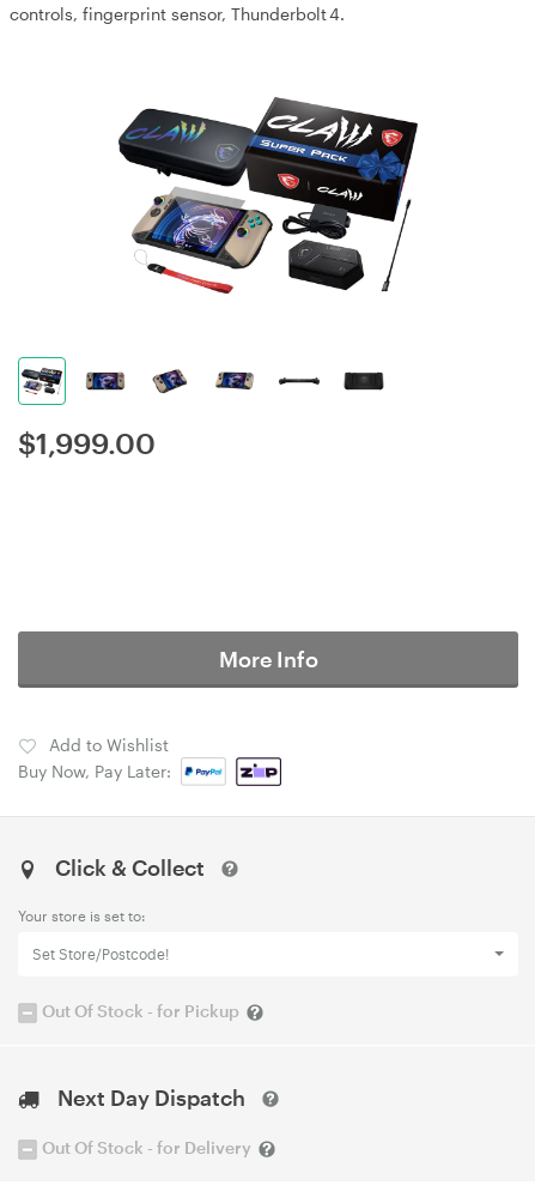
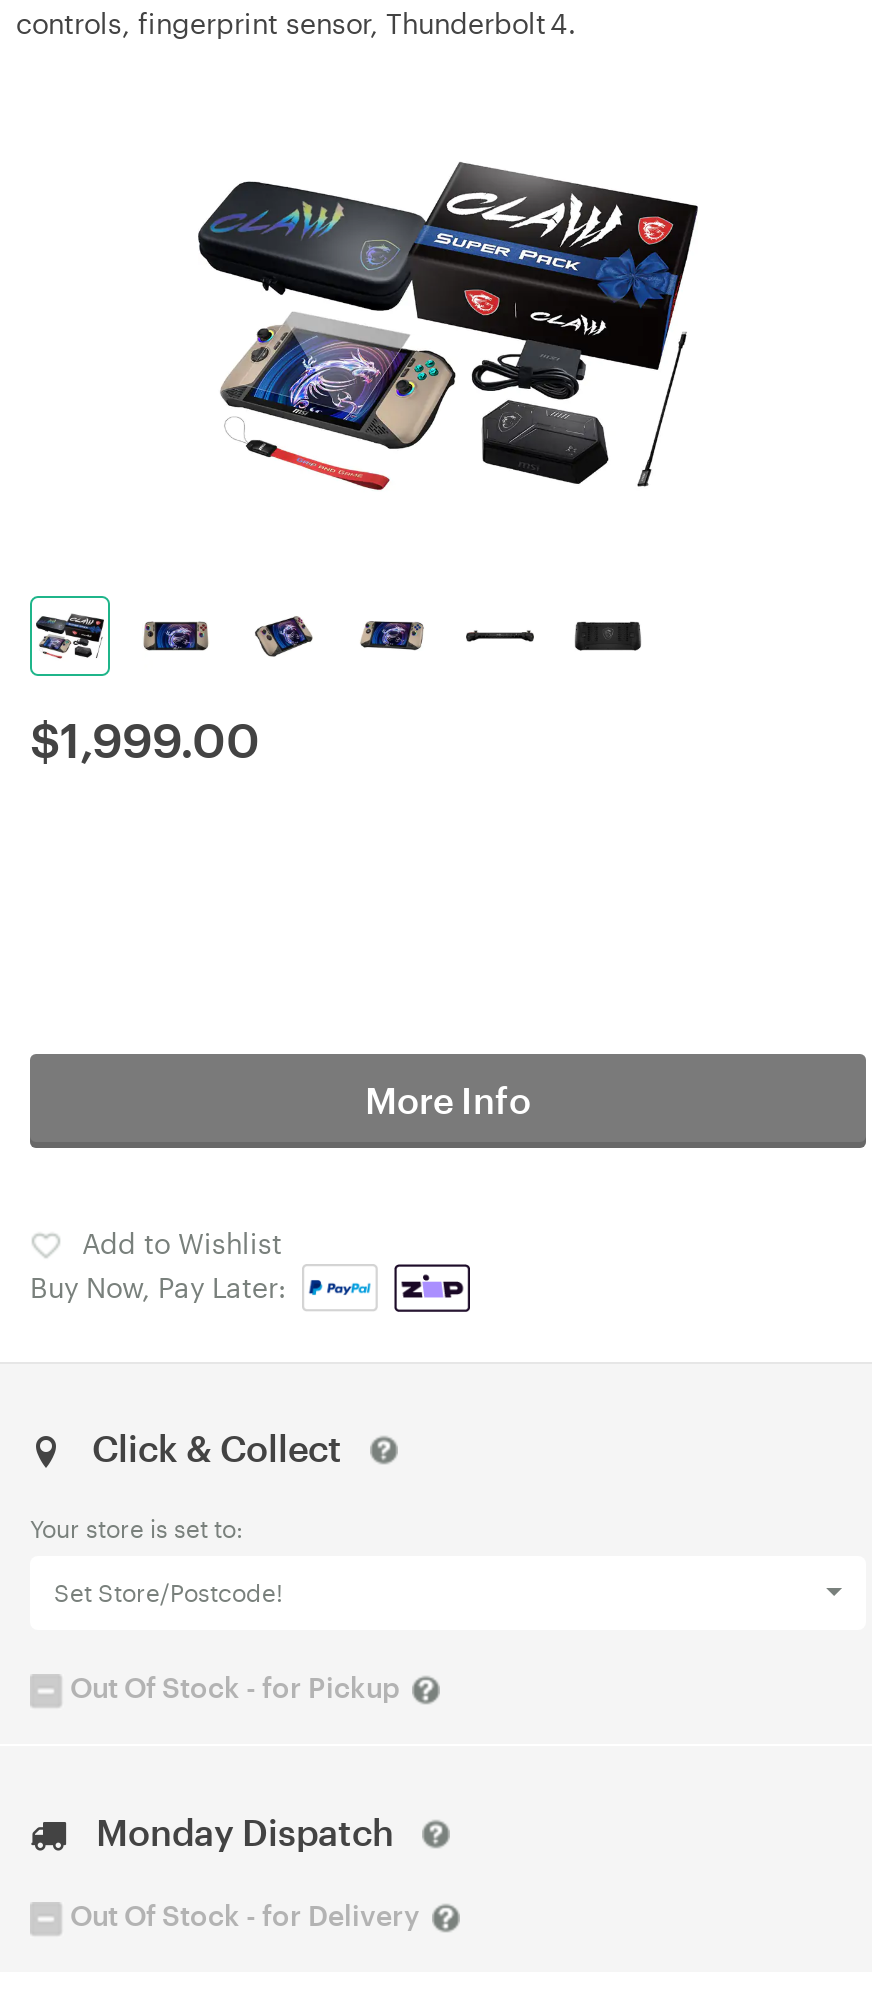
- Next Day Dispatch
+ Monday Dispatch
